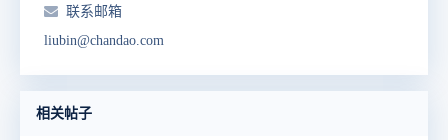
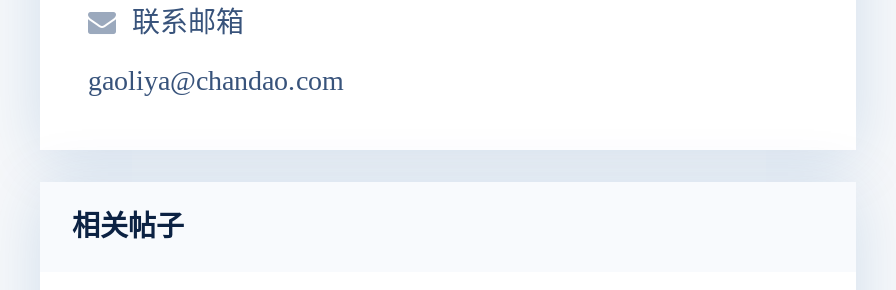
- liubin@chandao.com
+ gaoliya@chandao.com
